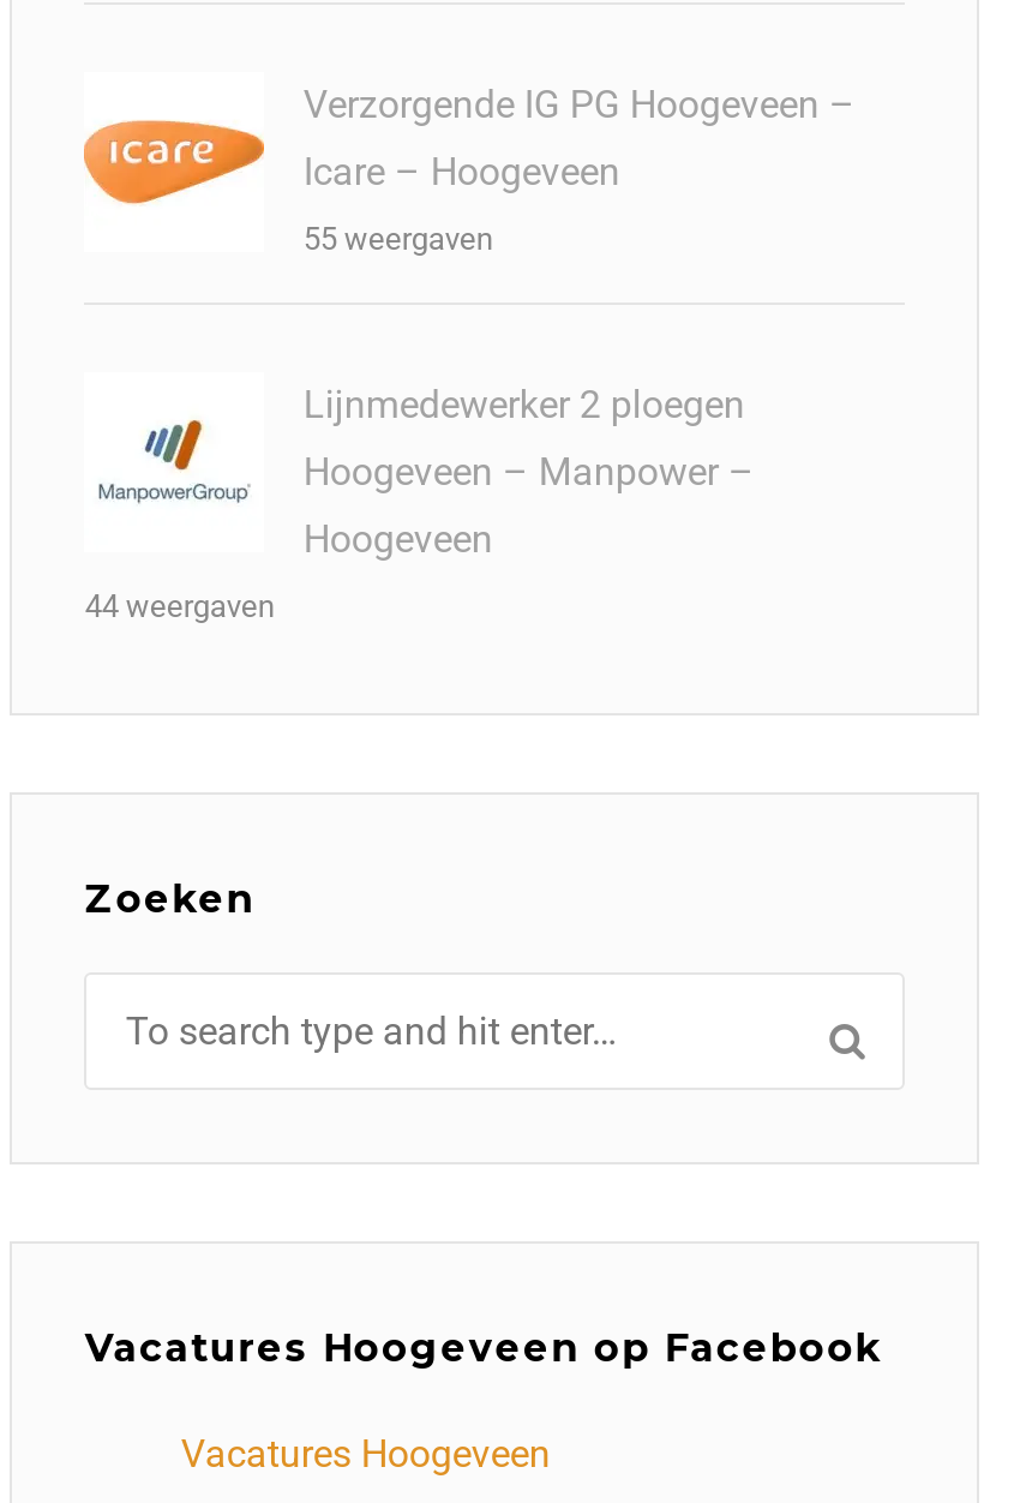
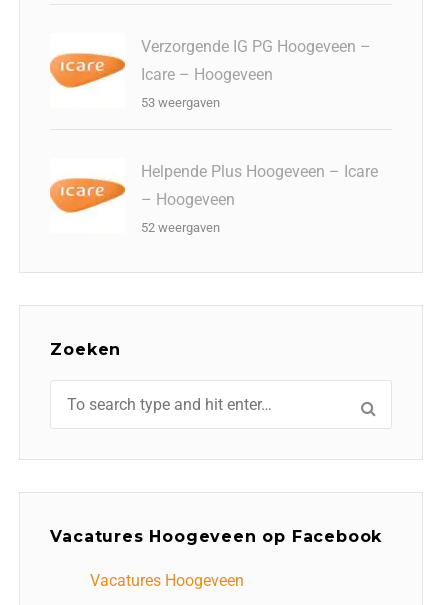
- 55 weergaven
+ 53 weergaven

- [image]
- Lijnmedewerker 2 ploegen
- Hoogeveen – Manpower –
- Hoogeveen
- 44 weergaven
+ [image]
+ Helpende Plus Hoogeveen – Icare
+ – Hoogeveen
+ 52 weergaven
